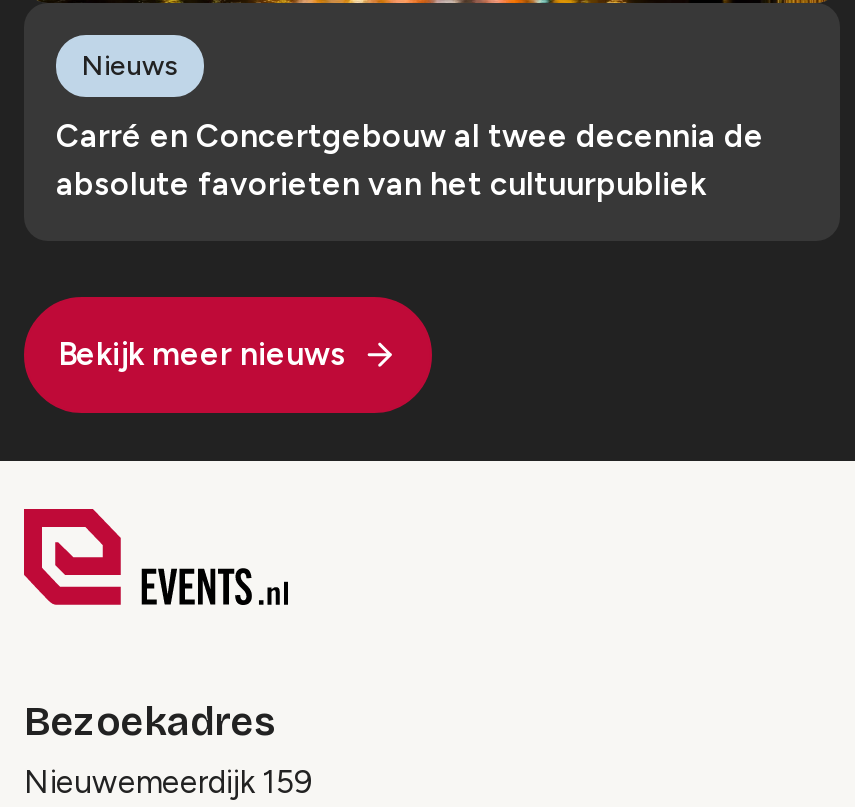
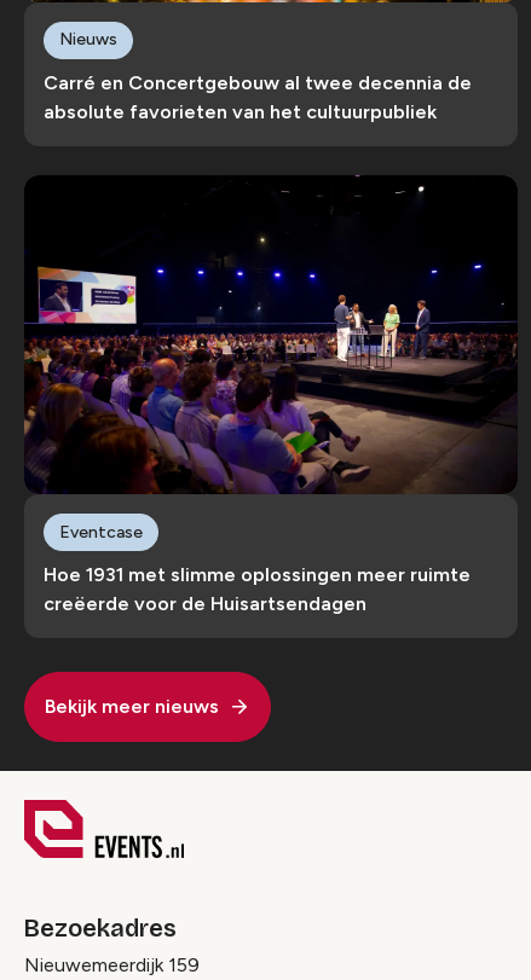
+ [image]
+ Eventcase

+ Hoe 1931 met slimme oplossingen meer ruimte
+ creëerde voor de Huisartsendagen
